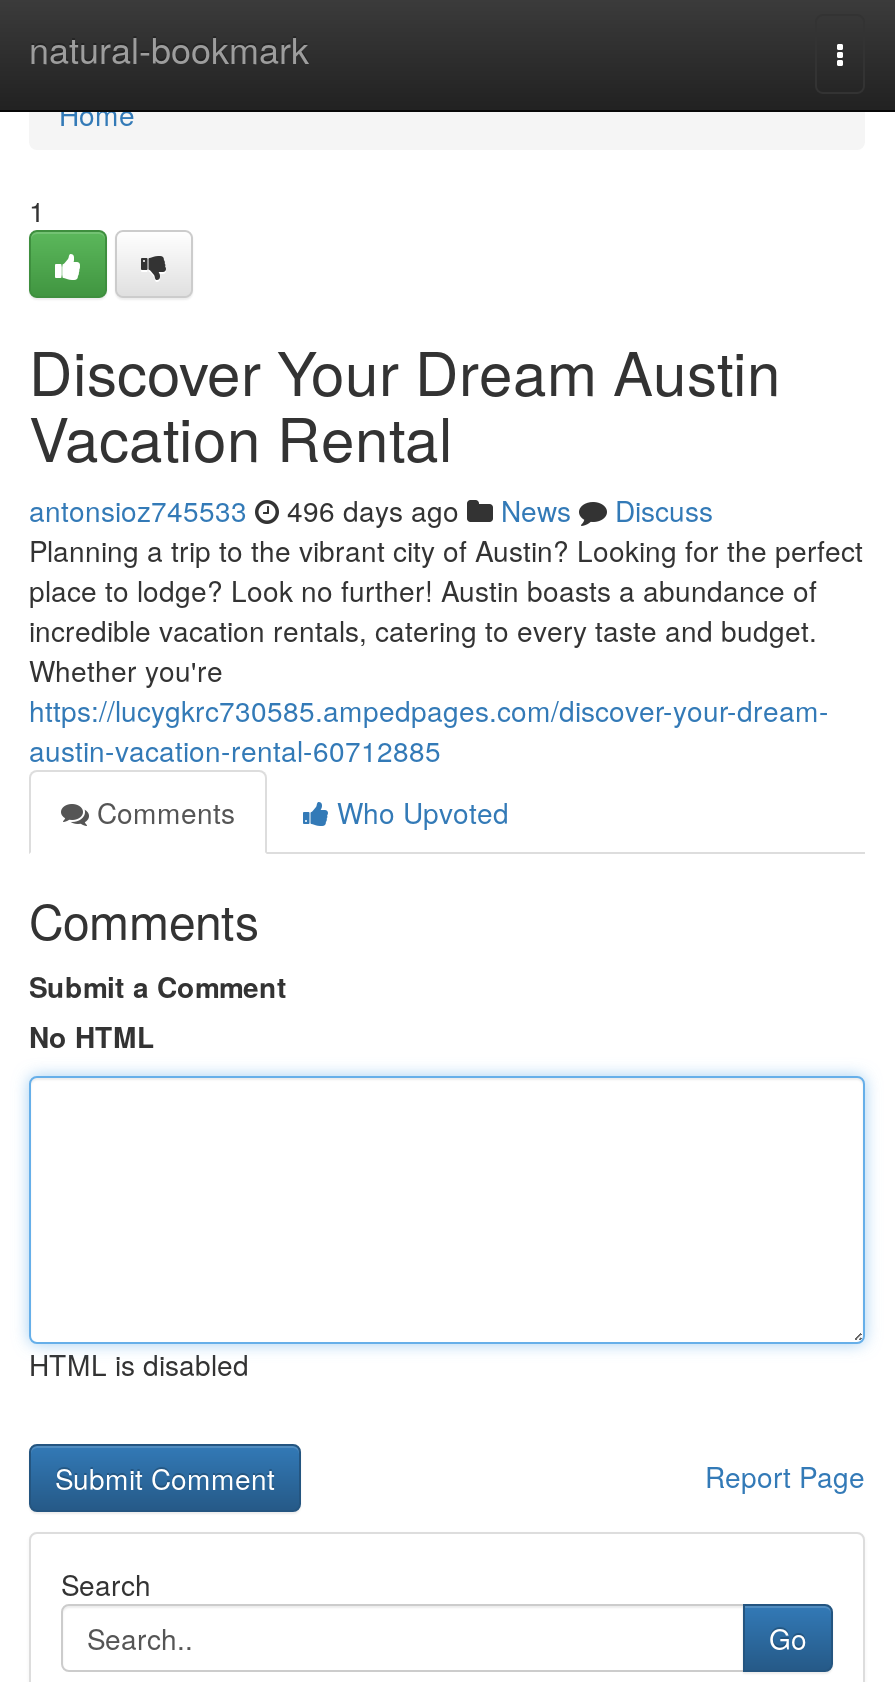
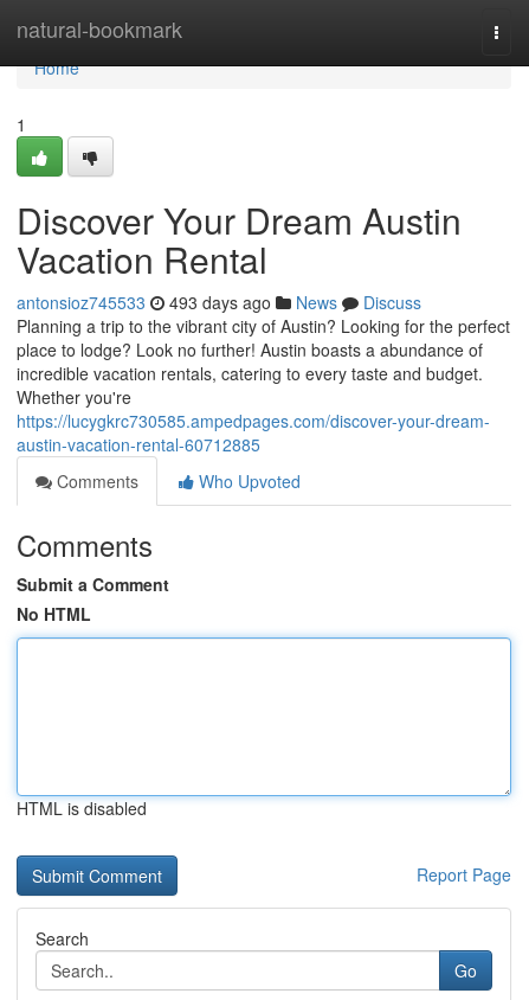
- antonsioz745533 496 days ago News Discuss
+ antonsioz745533 493 days ago News Discuss
